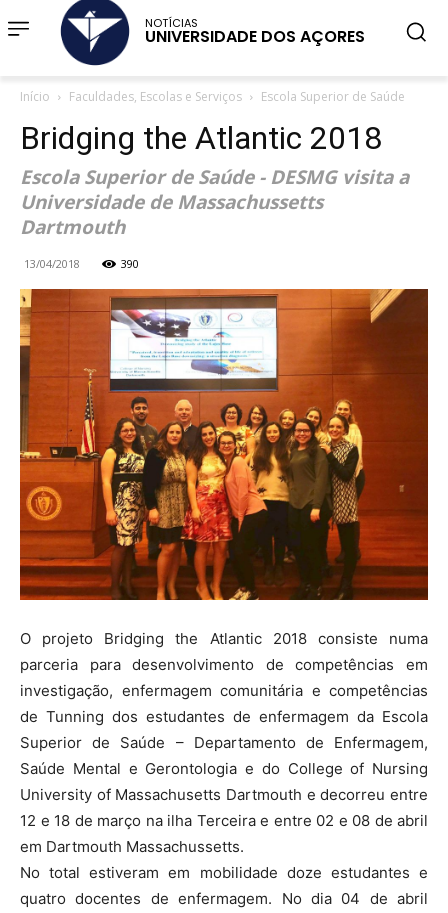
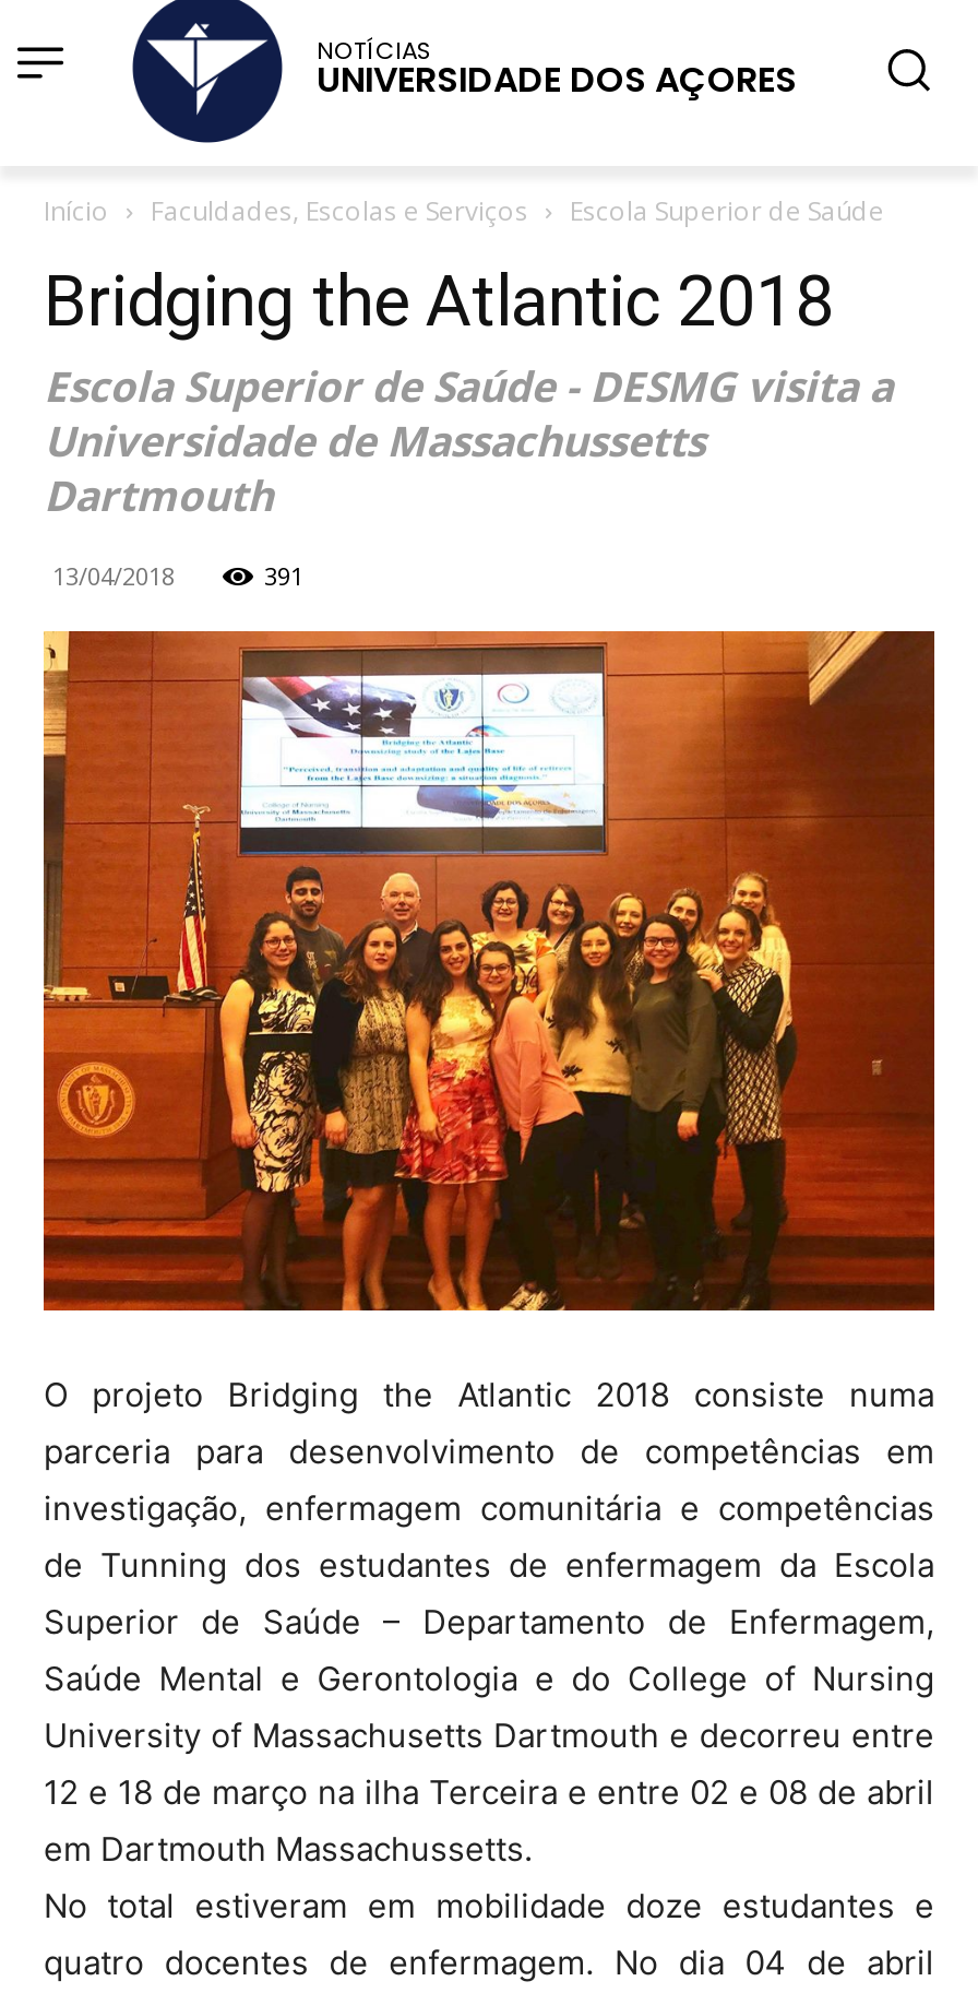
- 390
+ 391
